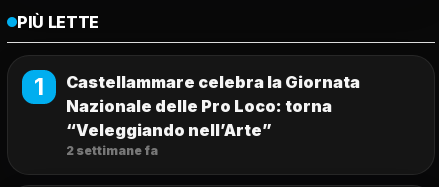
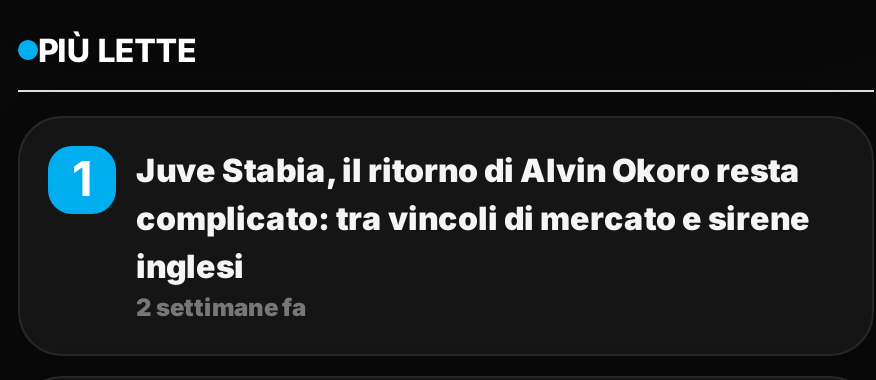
- Castellammare celebra la Giornata
- Nazionale delle Pro Loco: torna
- “Veleggiando nell’Arte”
+ Juve Stabia, il ritorno di Alvin Okoro resta
+ complicato: tra vincoli di mercato e sirene
+ inglesi
